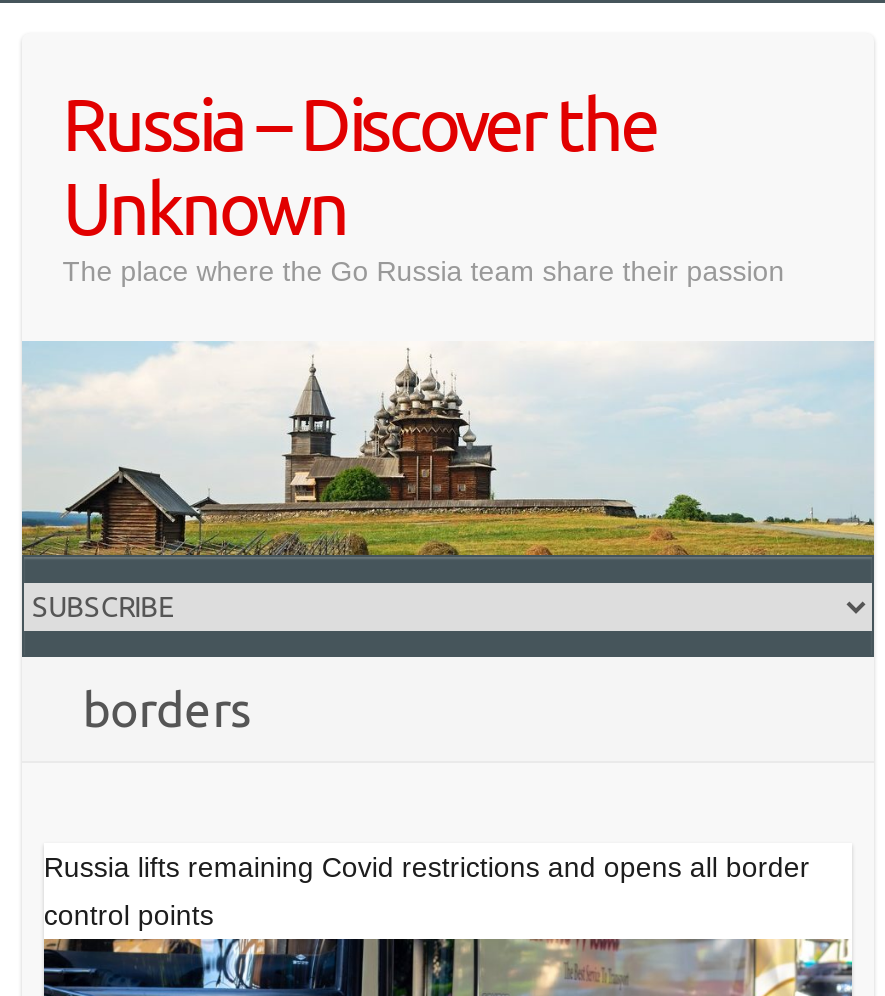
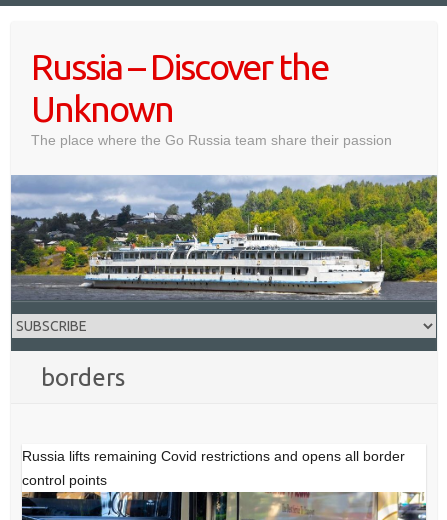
- [image]
+ [image]
